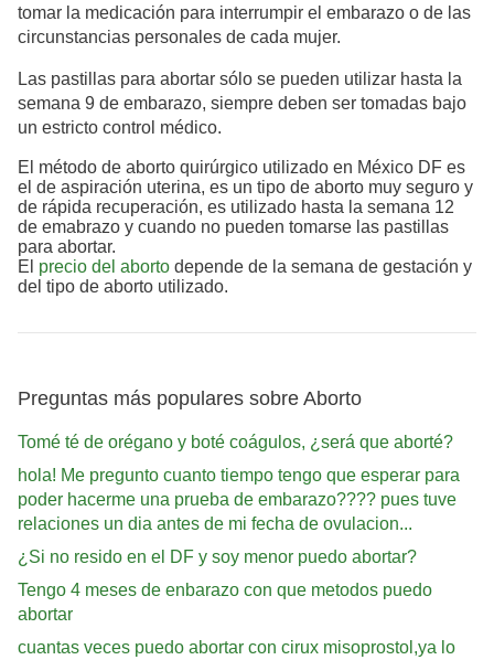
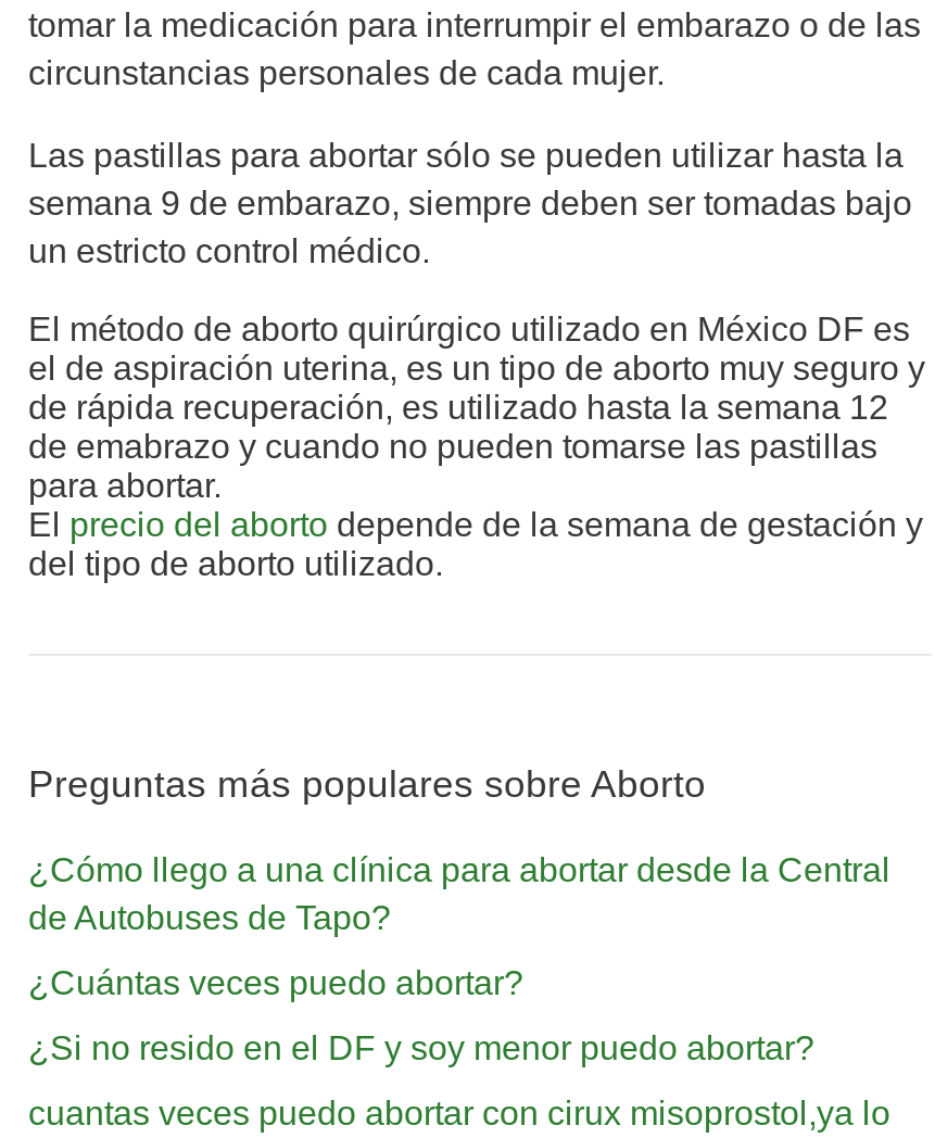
- Tomé té de orégano y boté coágulos, ¿será que aborté?
+ ¿Cómo llego a una clínica para abortar desde la Central
+ de Autobuses de Tapo?

- hola! Me pregunto cuanto tiempo tengo que esperar para
- poder hacerme una prueba de embarazo???? pues tuve
- relaciones un dia antes de mi fecha de ovulacion...
+ ¿Cuántas veces puedo abortar?

- Tengo 4 meses de enbarazo con que metodos puedo
- abortar
